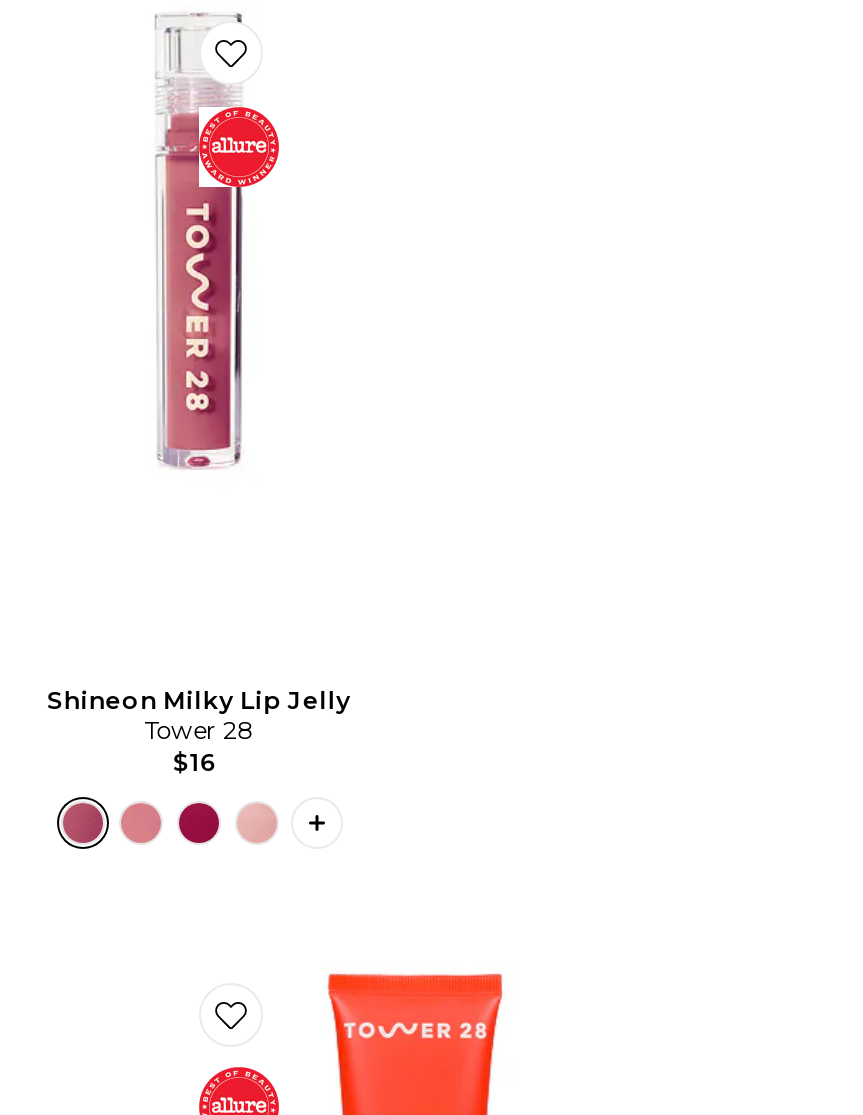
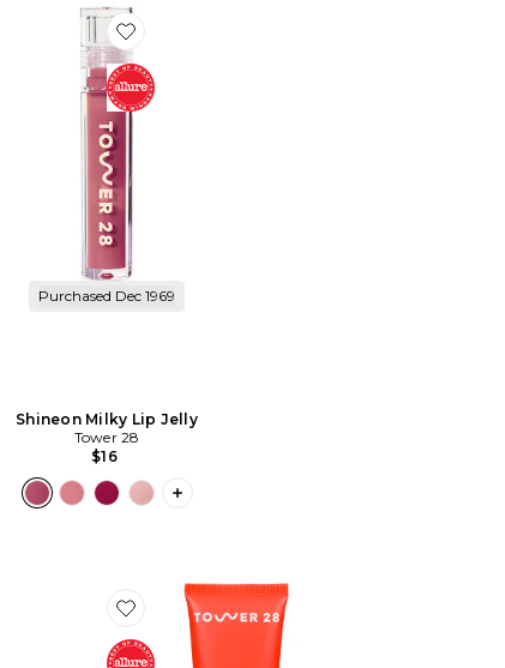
+ Purchased Dec 1969
